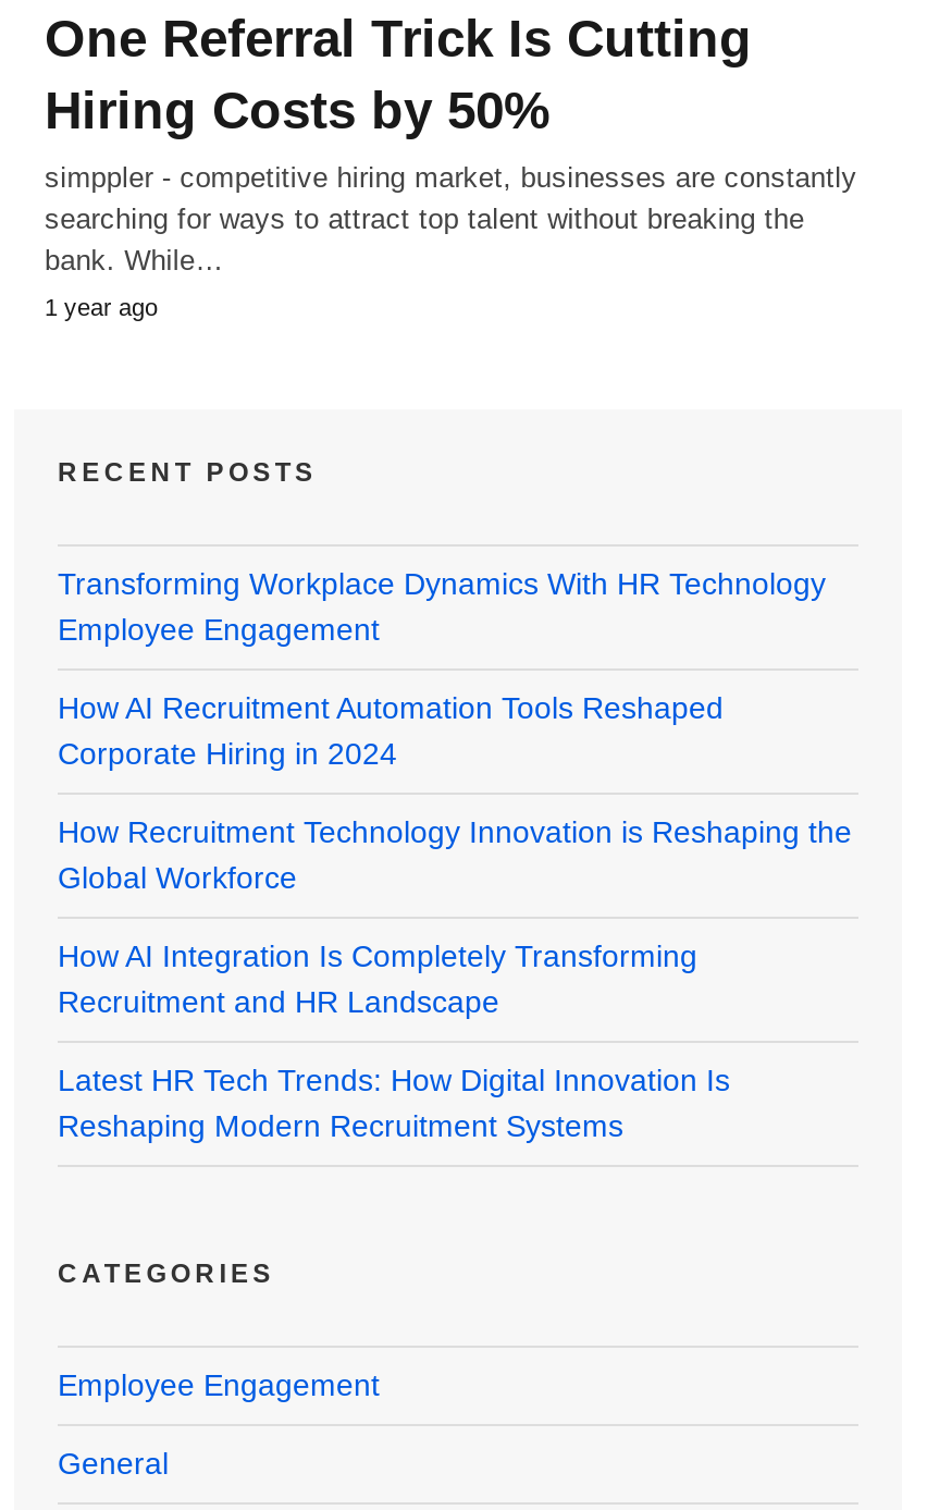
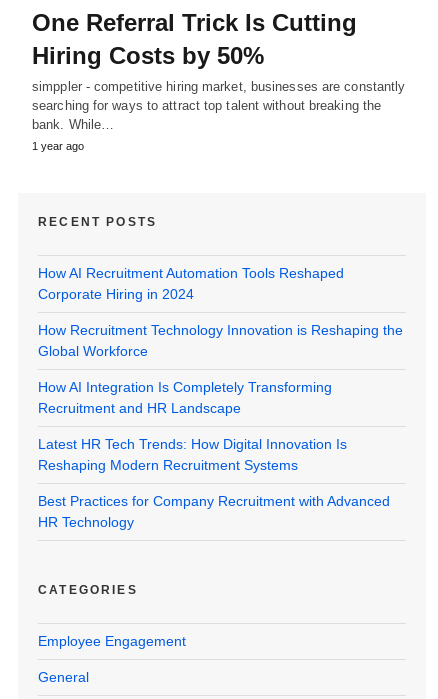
- Transforming Workplace Dynamics With HR Technology
- Employee Engagement

moved up: How AI Recruitment Automation Tools Reshaped | Corporate Hiring in 2024 | How Recruitment Technology Innovation is Reshaping the | Global Workforce | How AI Integration Is Completely Transforming | Recruitment and HR Landscape | Latest HR Tech Trends: How Digital Innovation Is | Reshaping Modern Recruitment Systems

+ Best Practices for Company Recruitment with Advanced
+ HR Technology
